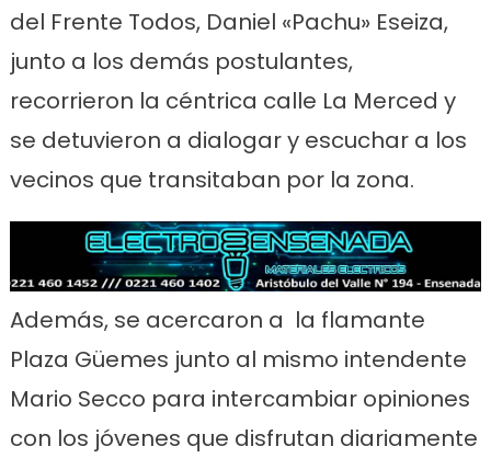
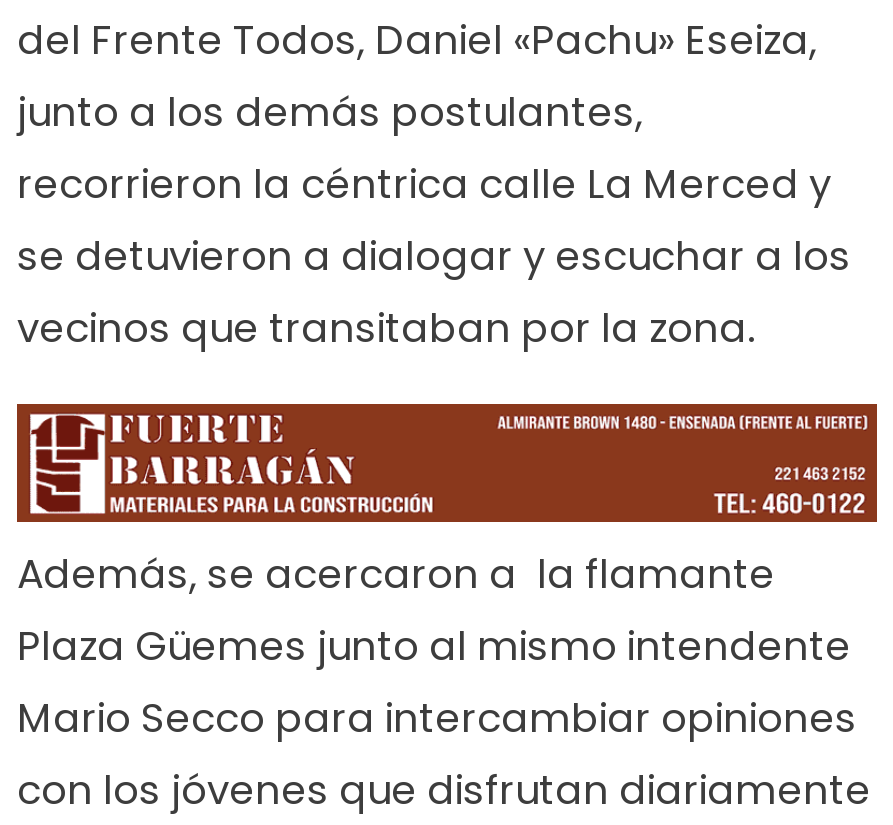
- [image]
+ [image]
